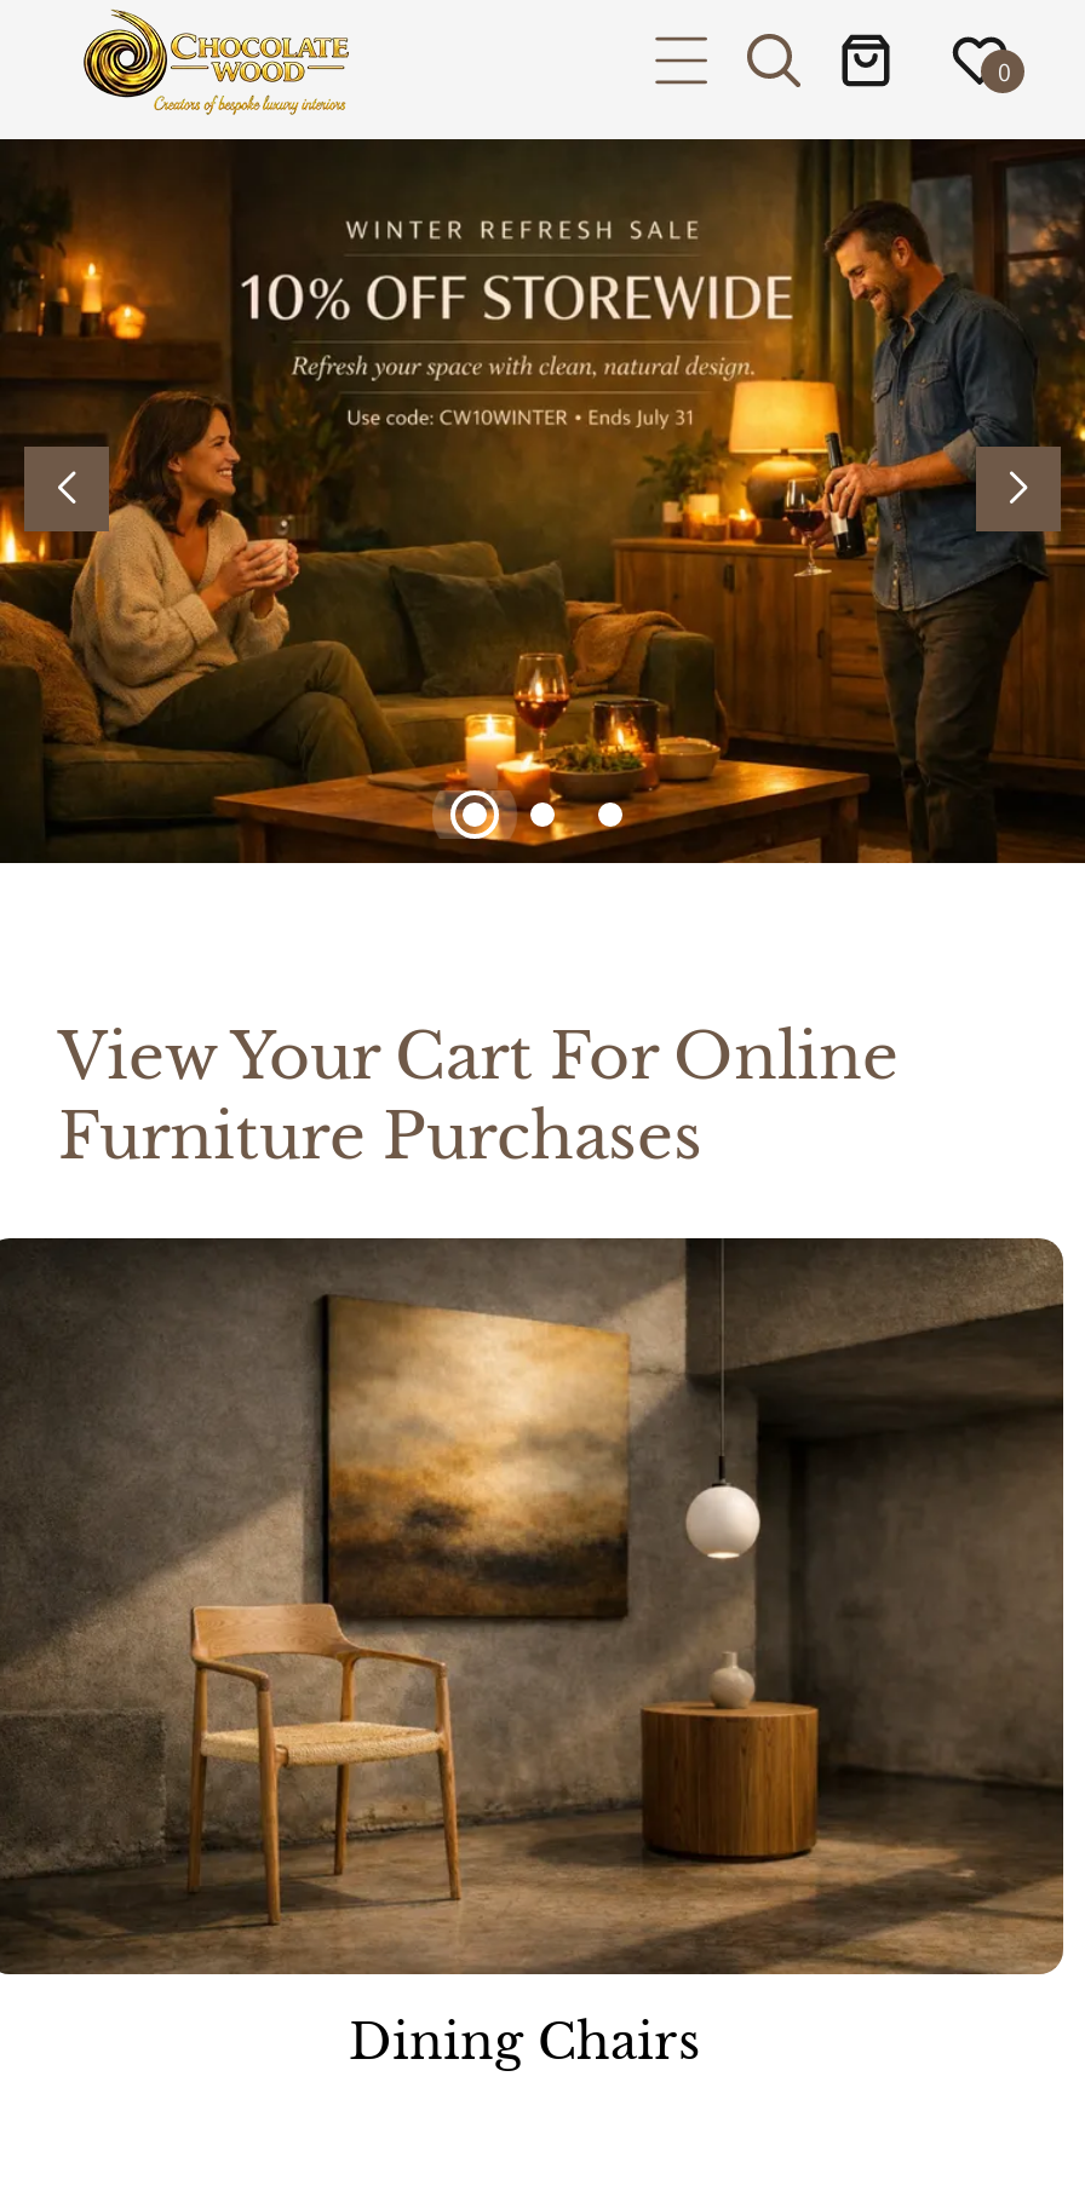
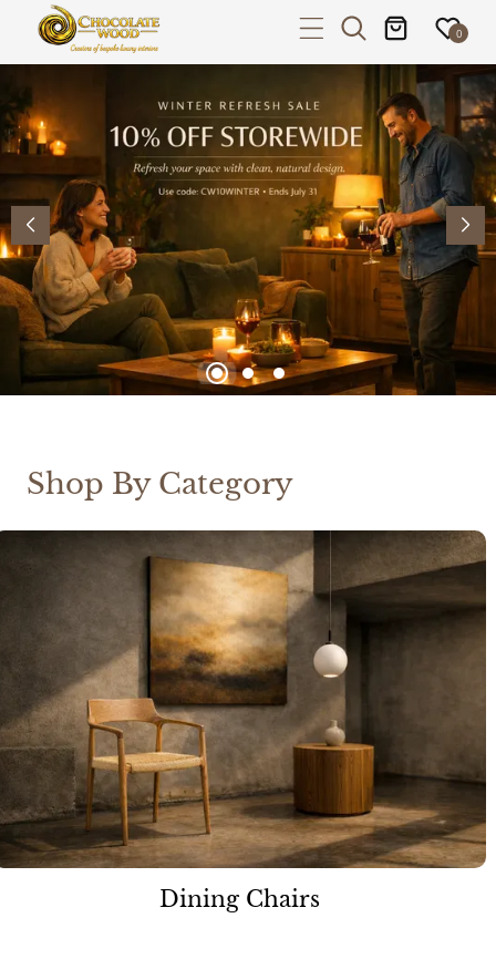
- View Your Cart For Online
- Furniture Purchases
+ Shop By Category
